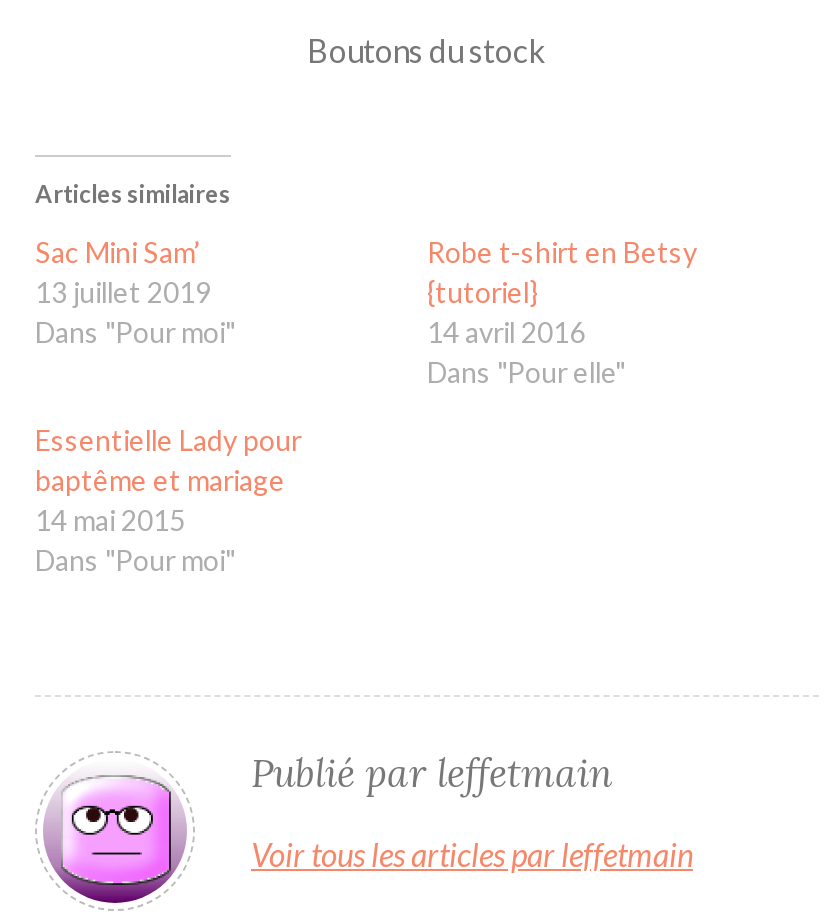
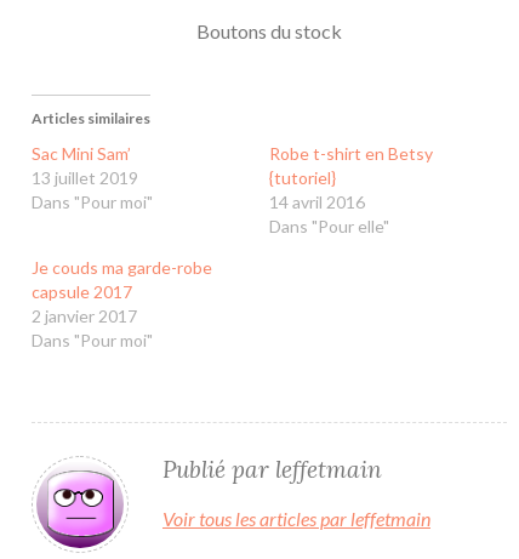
- Essentielle Lady pour
- baptême et mariage
- 14 mai 2015
+ Je couds ma garde-robe
+ capsule 2017
+ 2 janvier 2017
